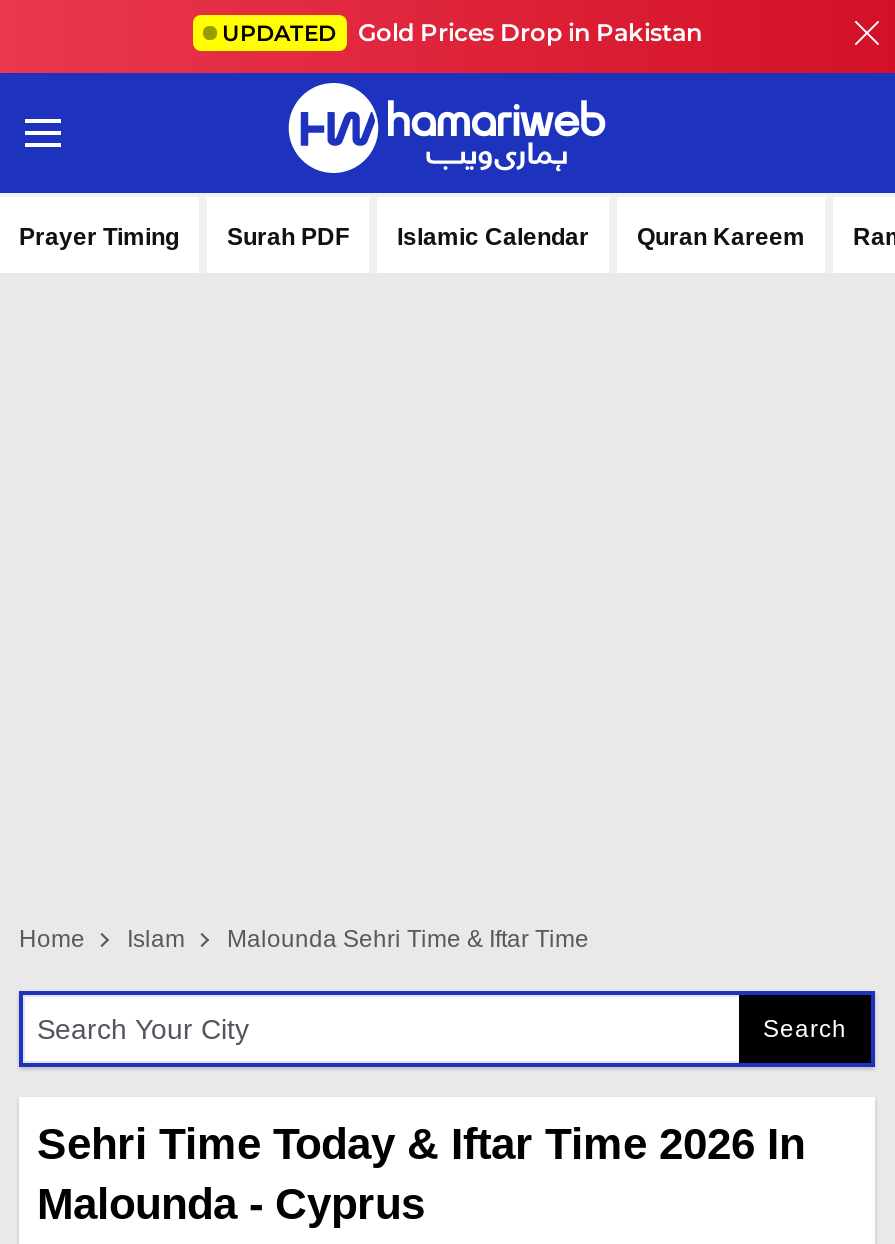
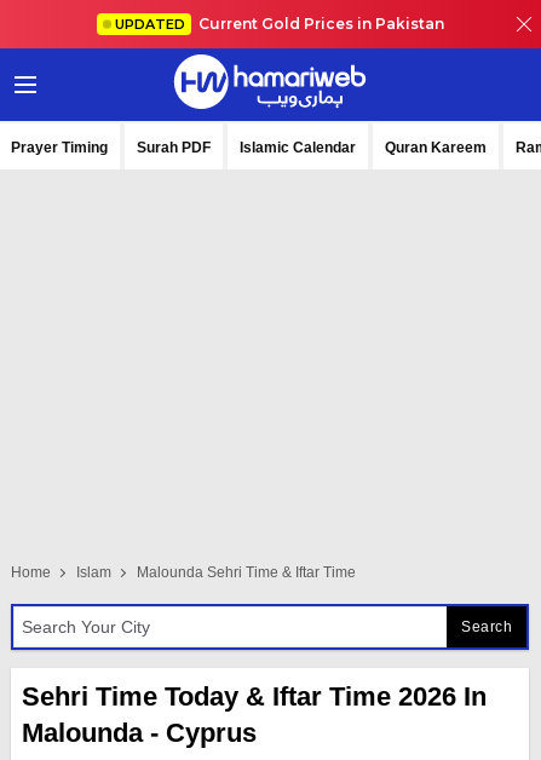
- UPDATED Gold Prices Drop in Pakistan
+ UPDATED Current Gold Prices in Pakistan
